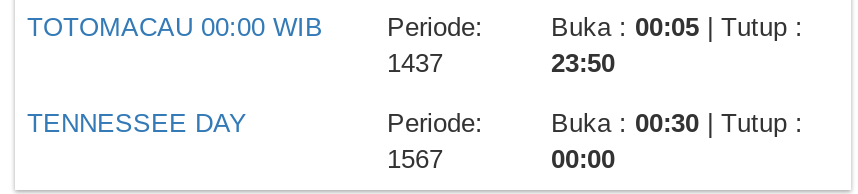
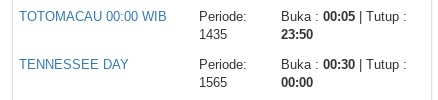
- 1437
+ 1435

- 1567
+ 1565
